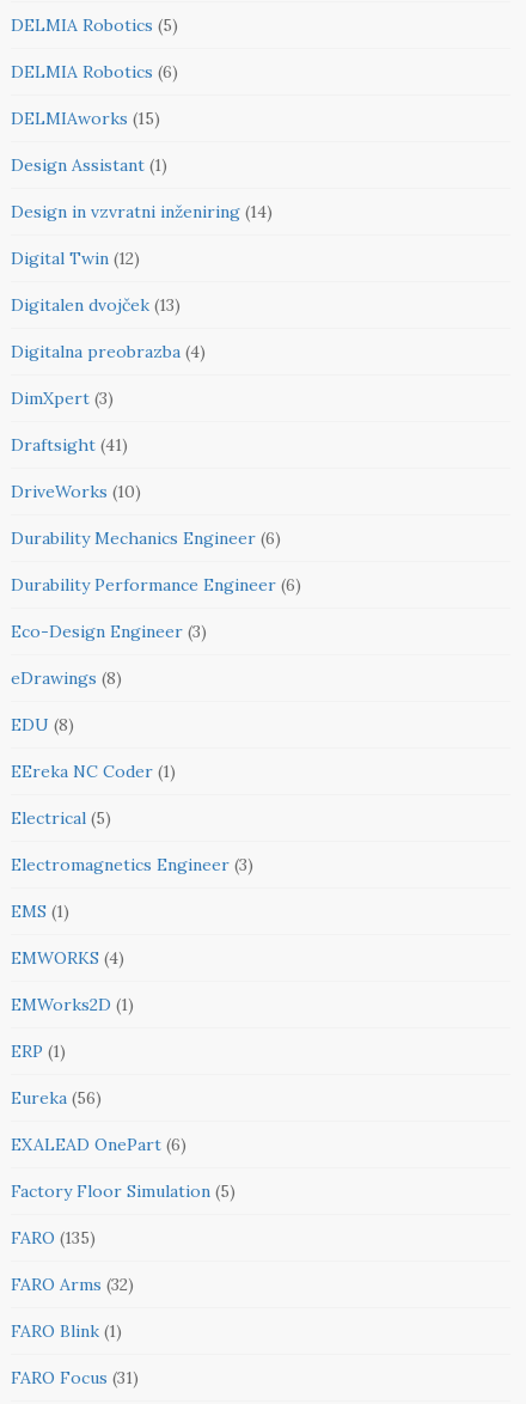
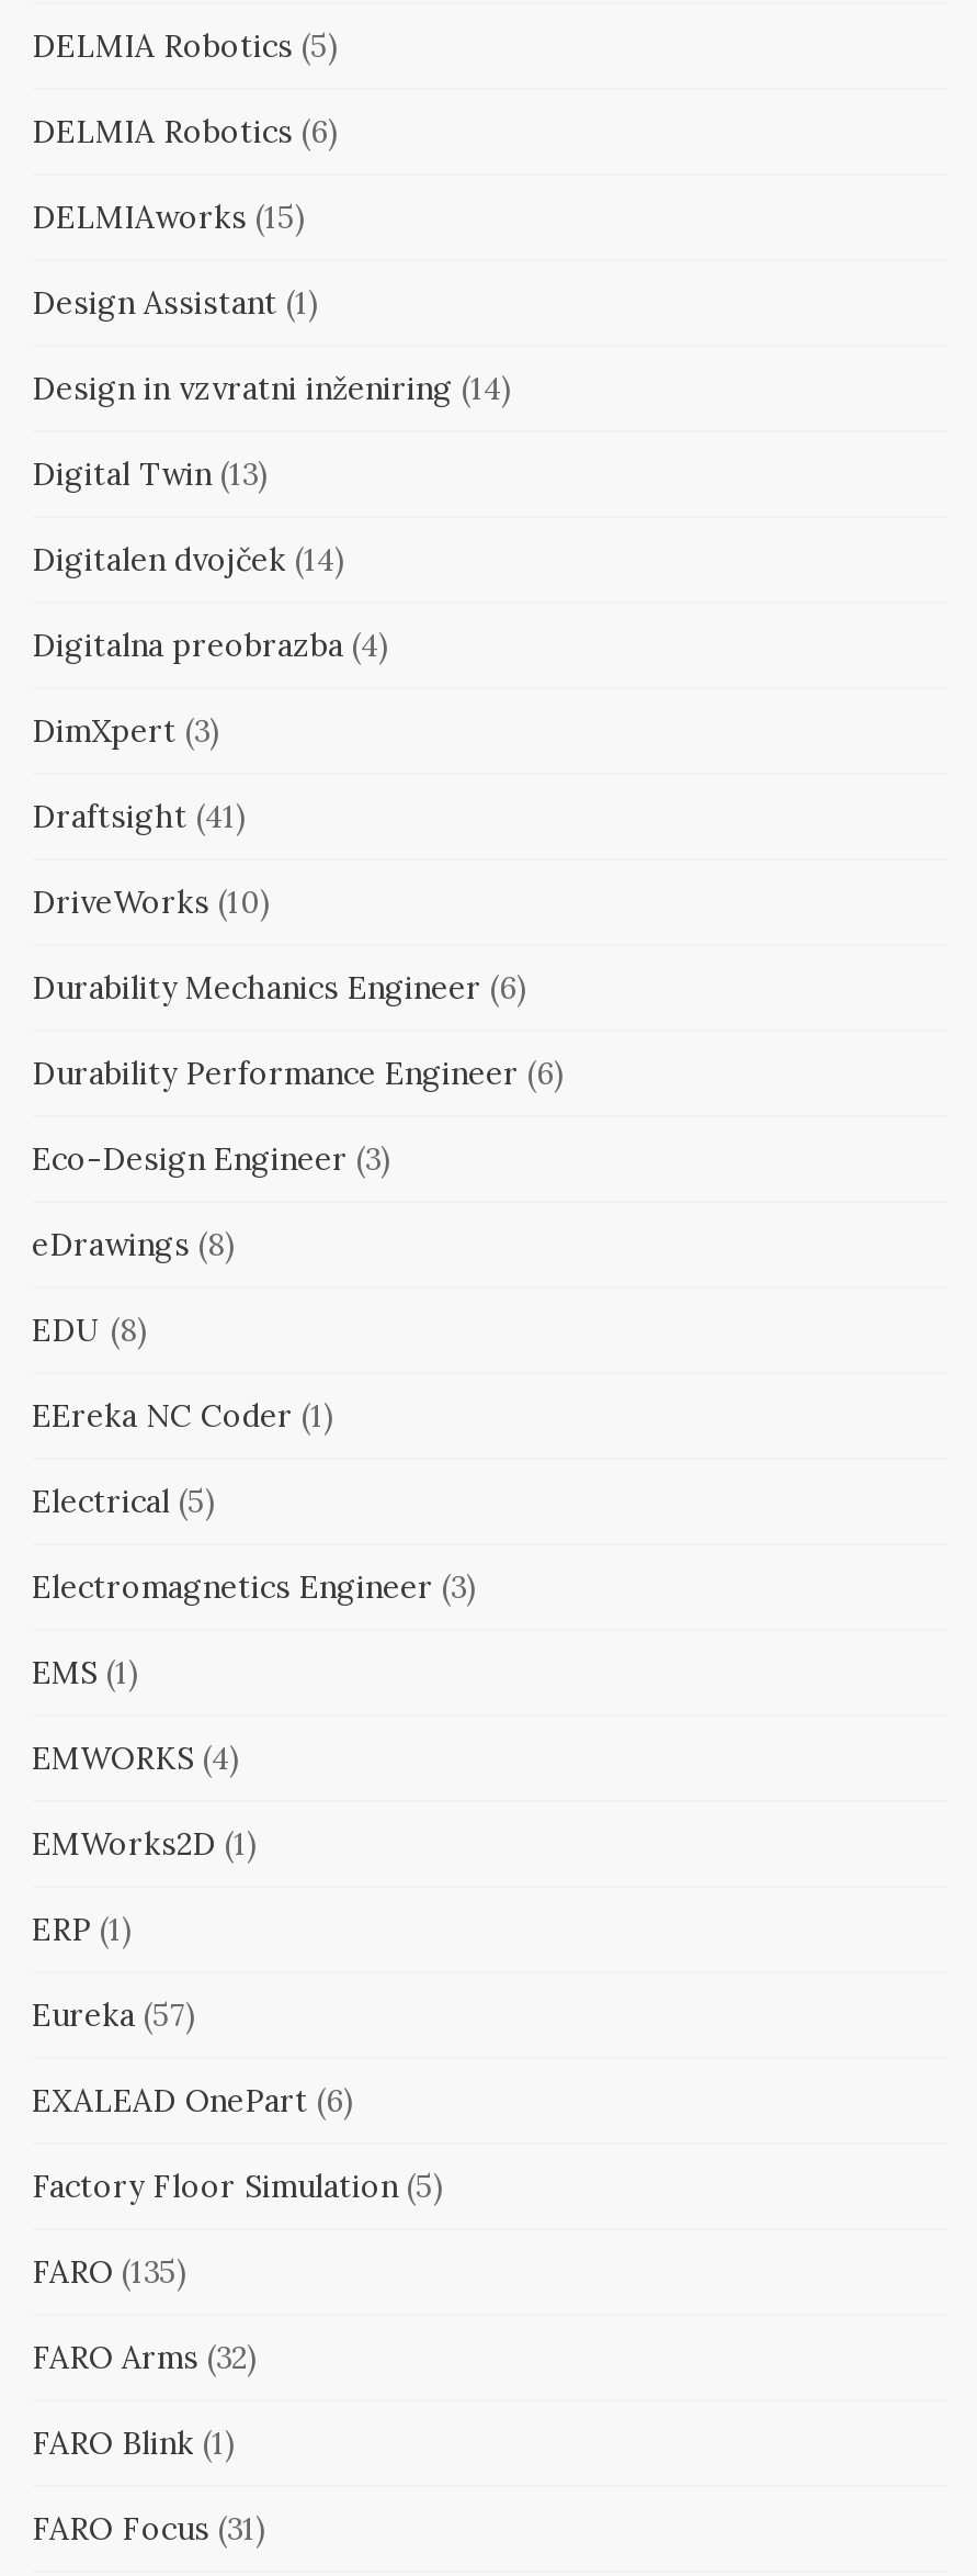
- Digital Twin (12)
+ Digital Twin (13)

- Digitalen dvojček (13)
+ Digitalen dvojček (14)

- Eureka (56)
+ Eureka (57)
